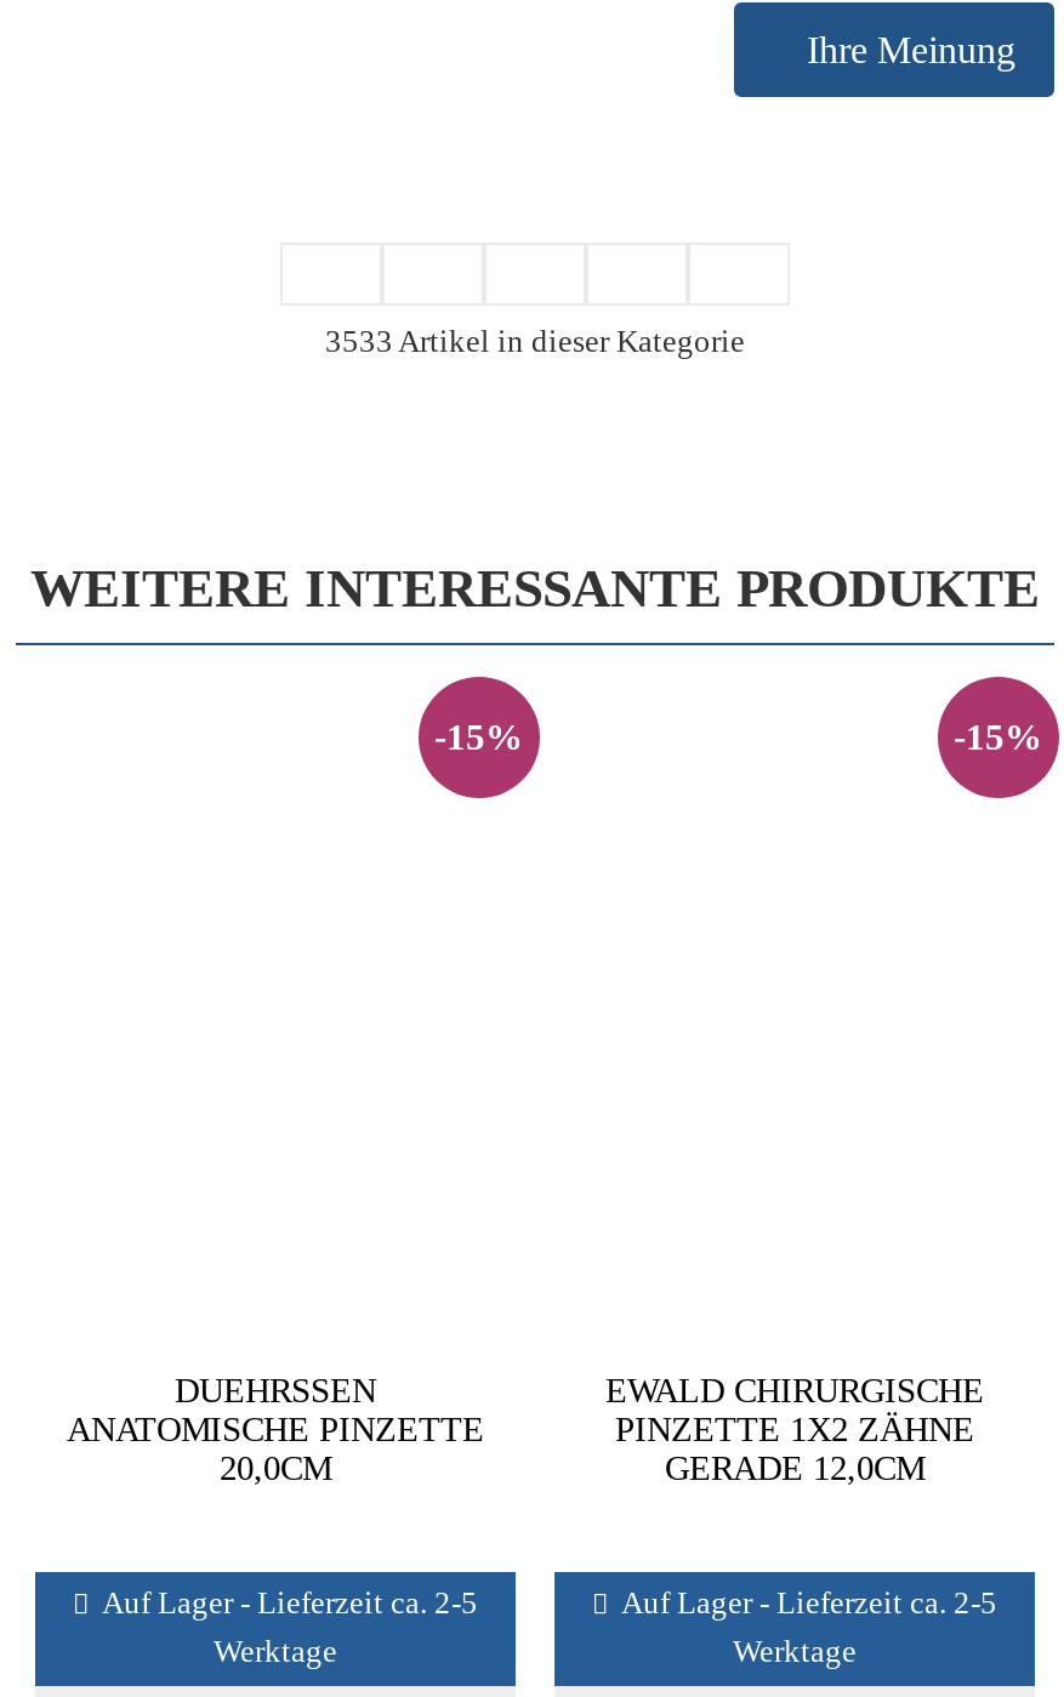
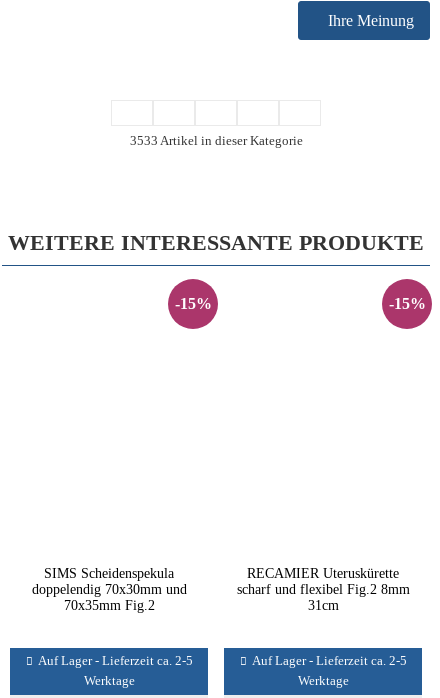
- DUEHRSSEN
- ANATOMISCHE PINZETTE
- 20,0CM
+ SIMS Scheidenspekula
+ doppelendig 70x30mm und
+ 70x35mm Fig.2

- EWALD CHIRURGISCHE
- PINZETTE 1X2 ZÄHNE
- GERADE 12,0CM
+ RECAMIER Uteruskürette
+ scharf und flexibel Fig.2 8mm
+ 31cm
